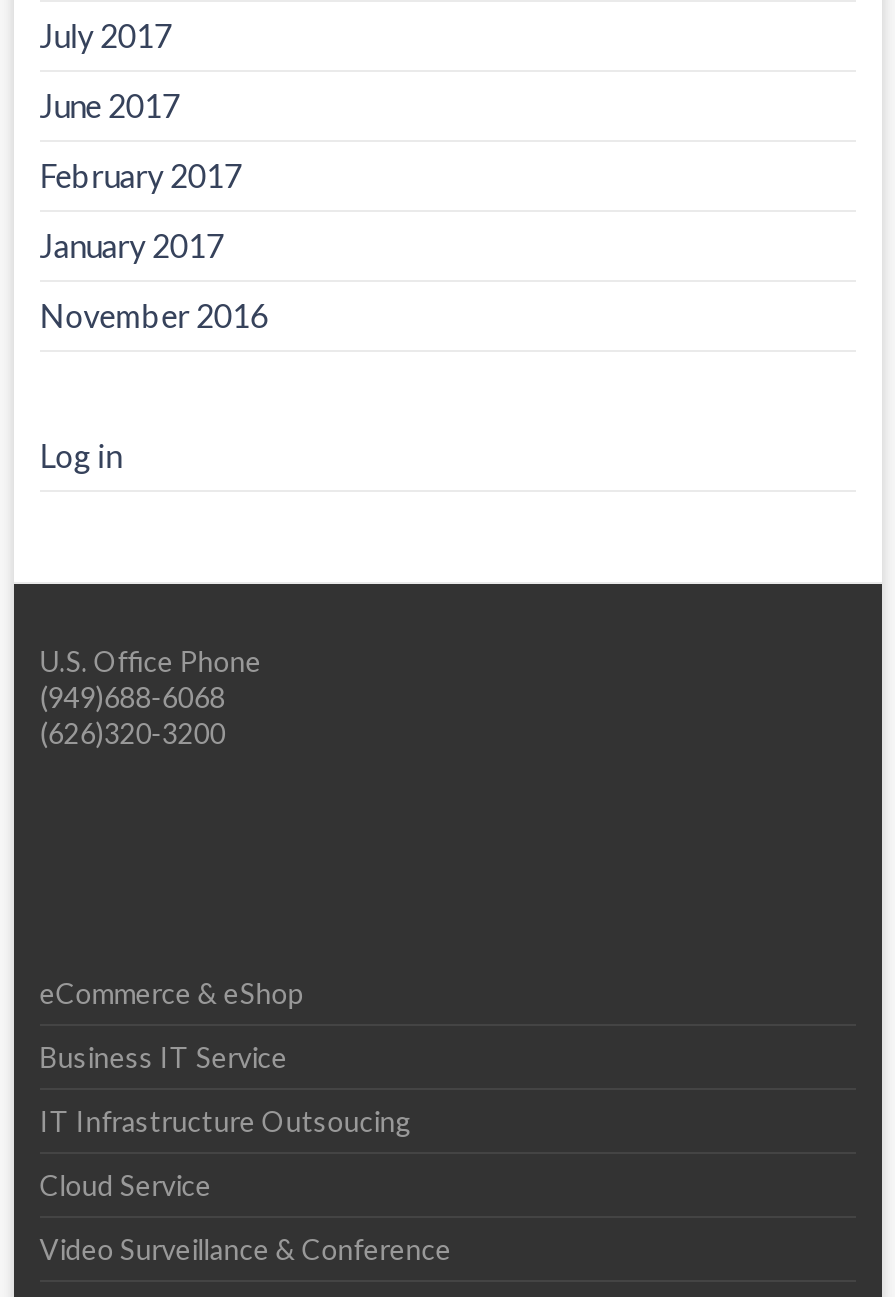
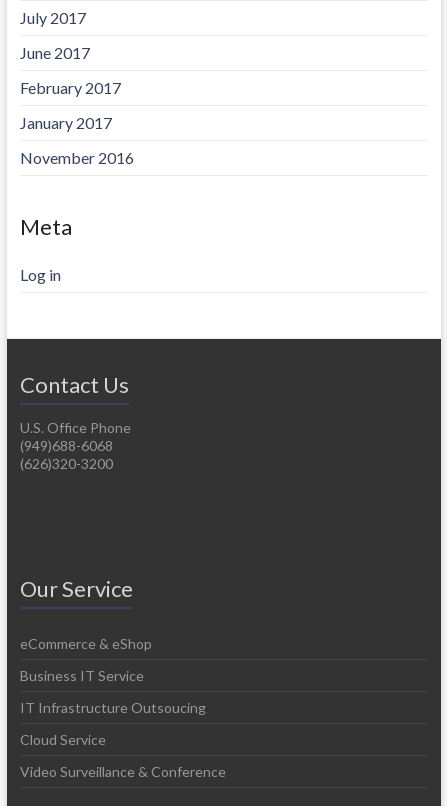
+ Meta

+ Contact Us

+ Our Service
